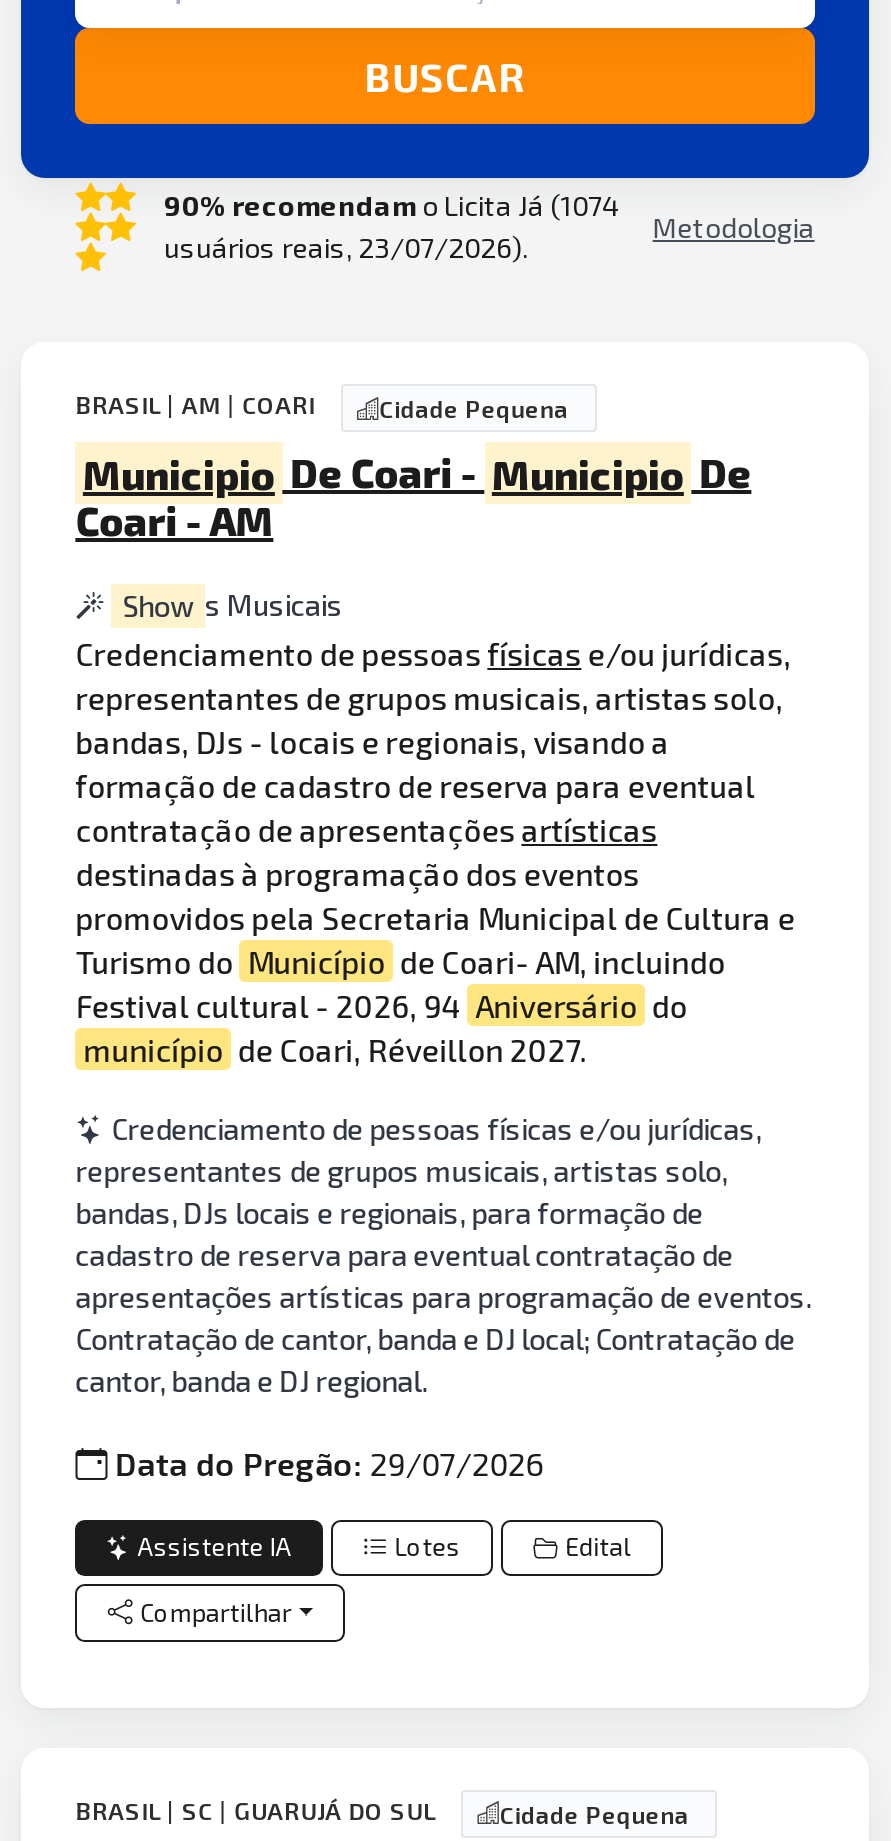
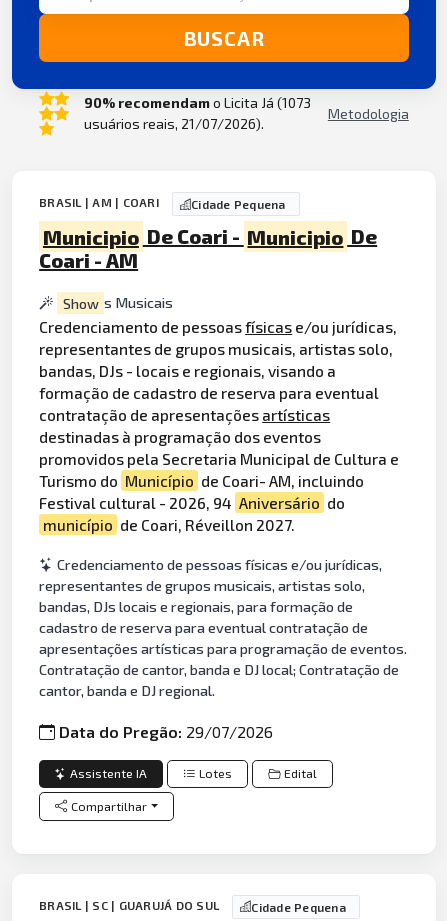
- 90% recomendam o Licita Já (1074
+ 90% recomendam o Licita Já (1073

- usuários reais, 23/07/2026).
+ usuários reais, 21/07/2026).
